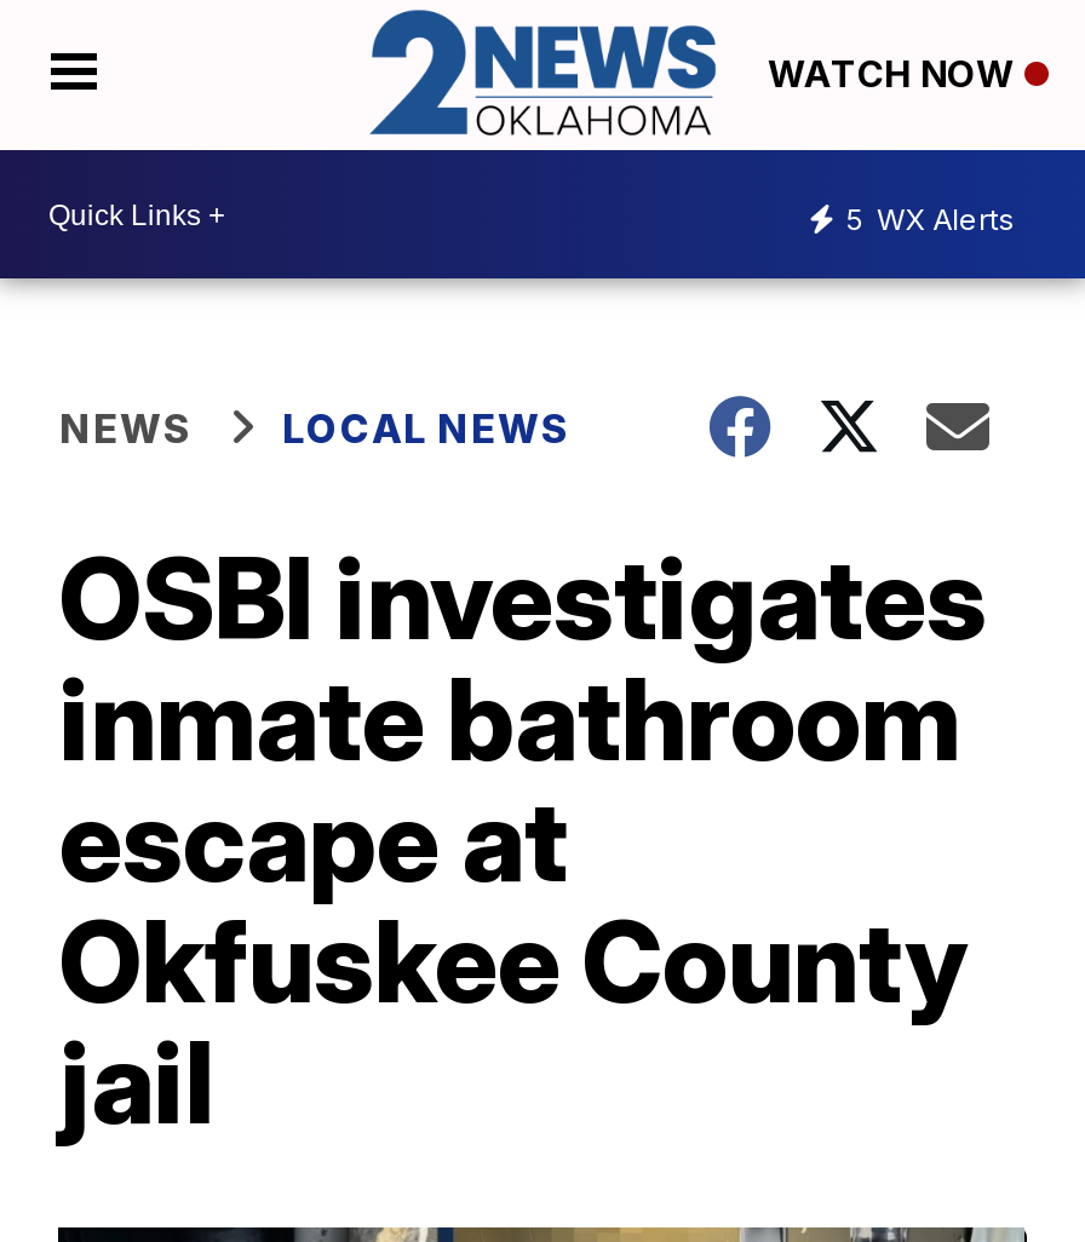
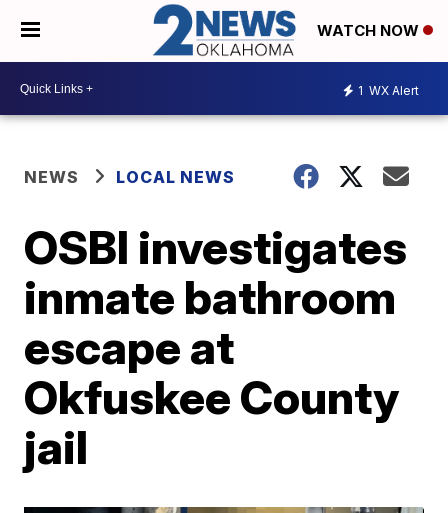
- 5 WX Alerts
+ 1 WX Alert
